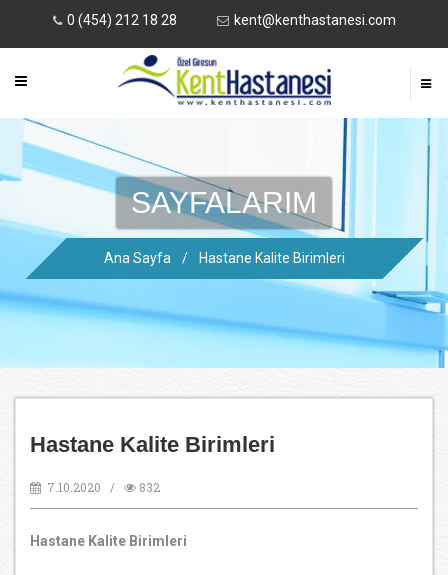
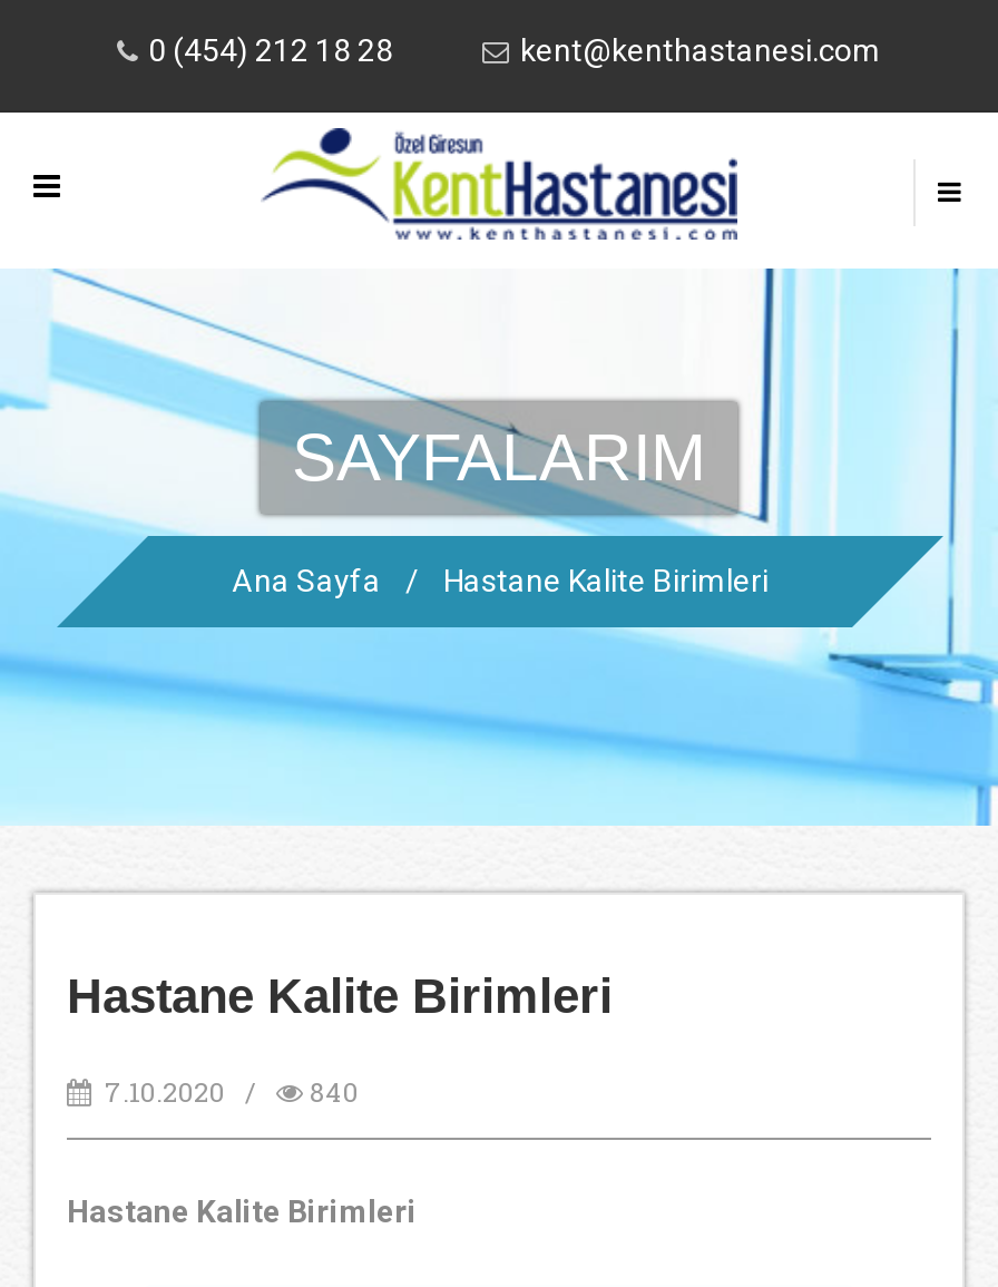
- 7.10.2020 / 832
+ 7.10.2020 / 840
